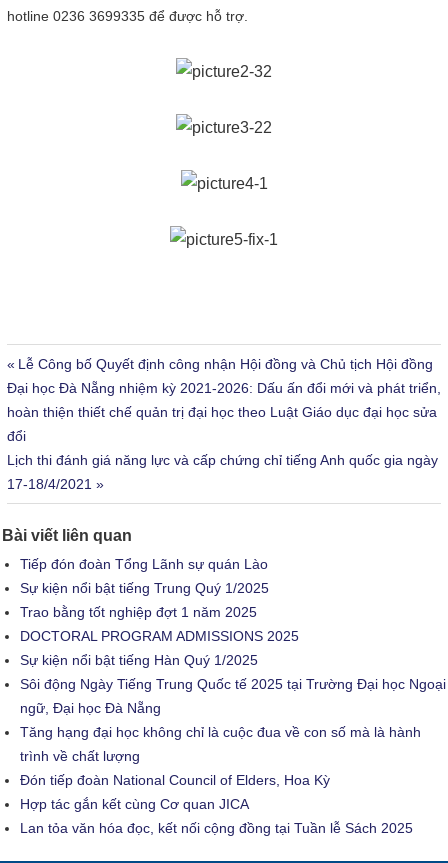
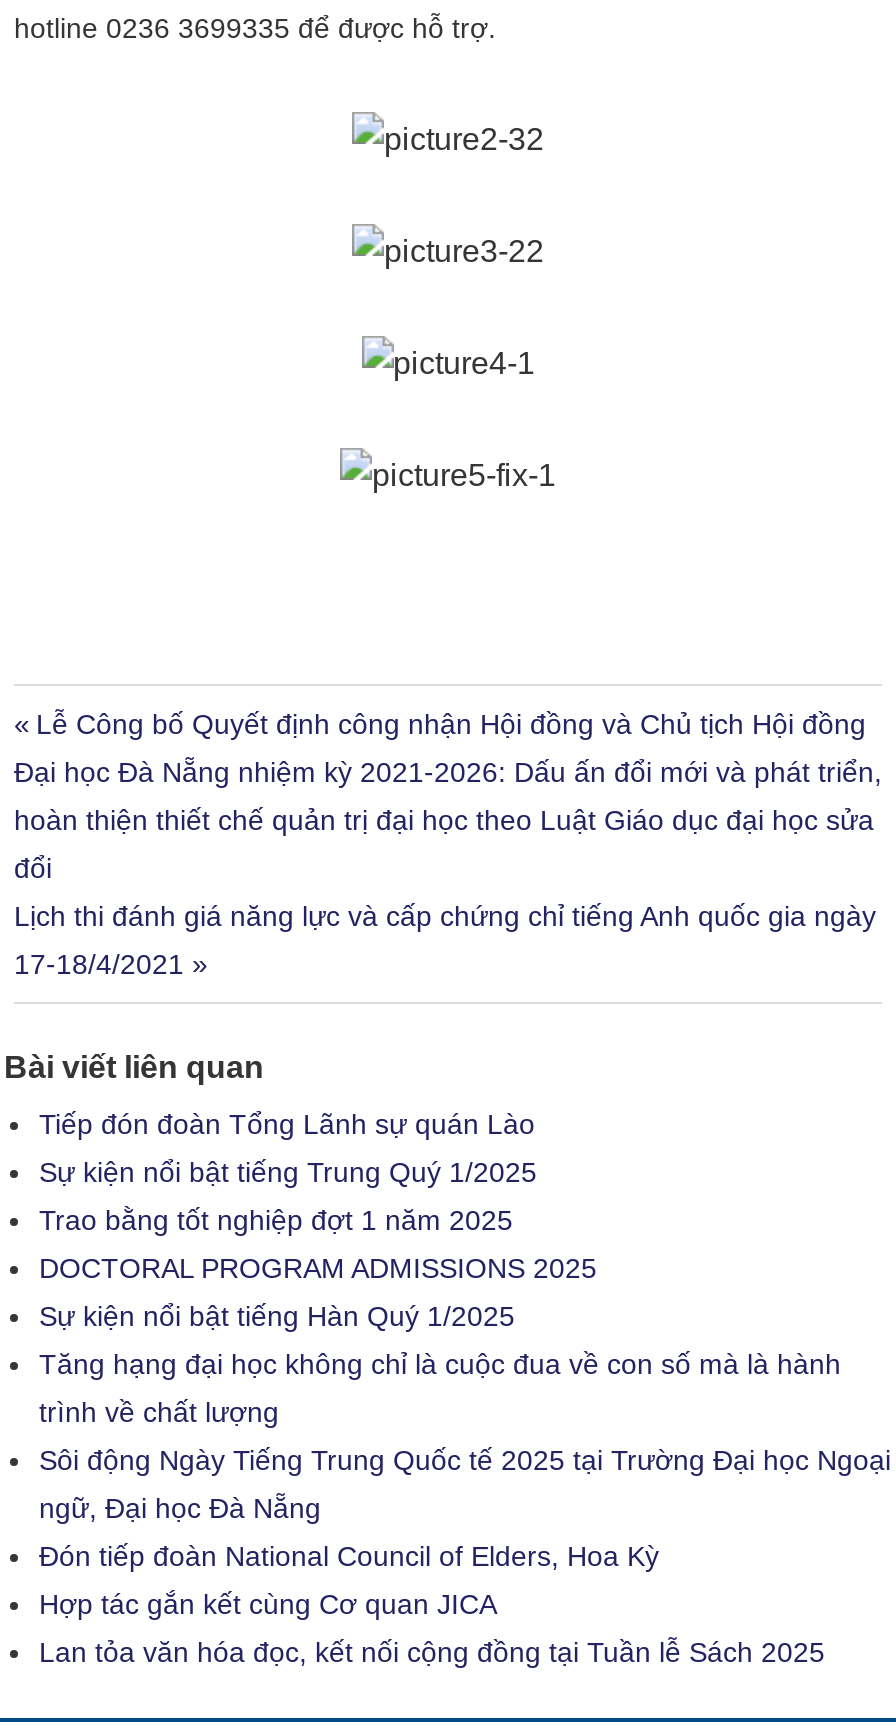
moved down: Sôi động Ngày Tiếng Trung Quốc tế 2025 tại Trường Đại học Ngoại | ngữ, Đại học Đà Nẵng

moved up: Tăng hạng đại học không chỉ là cuộc đua về con số mà là hành | trình về chất lượng
